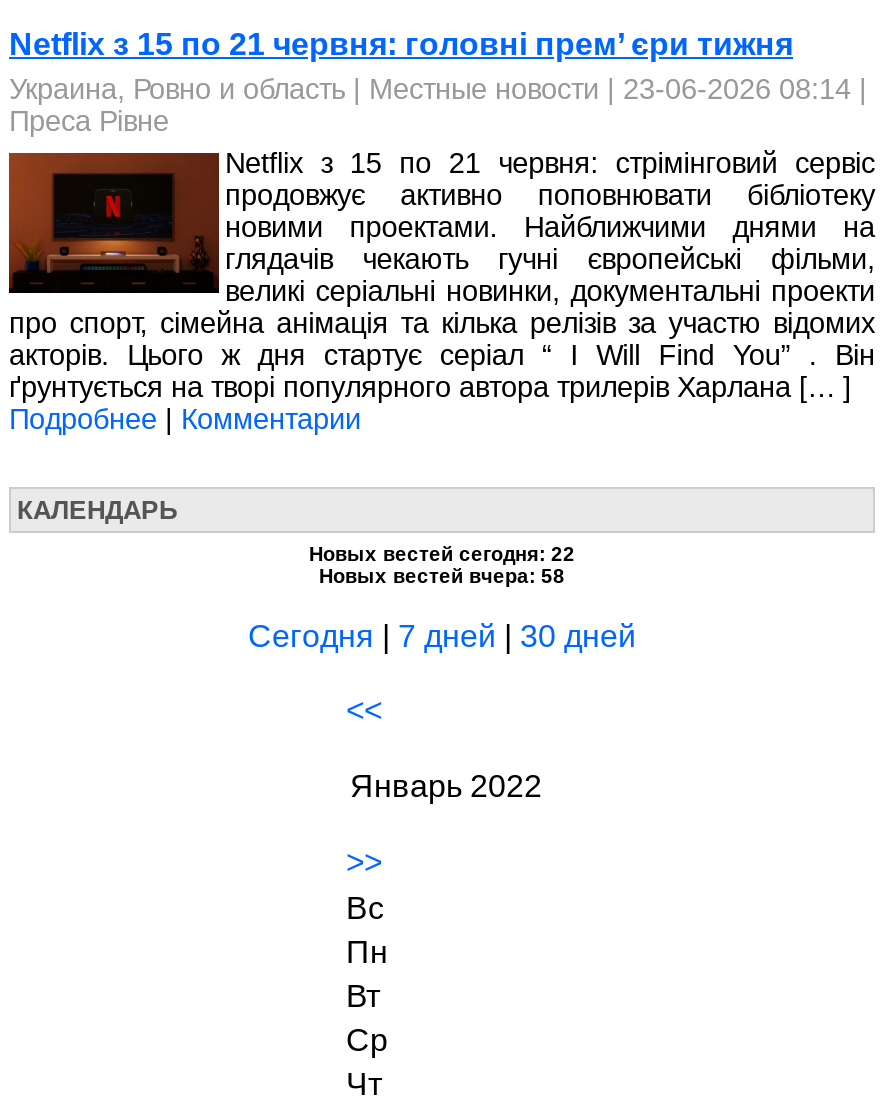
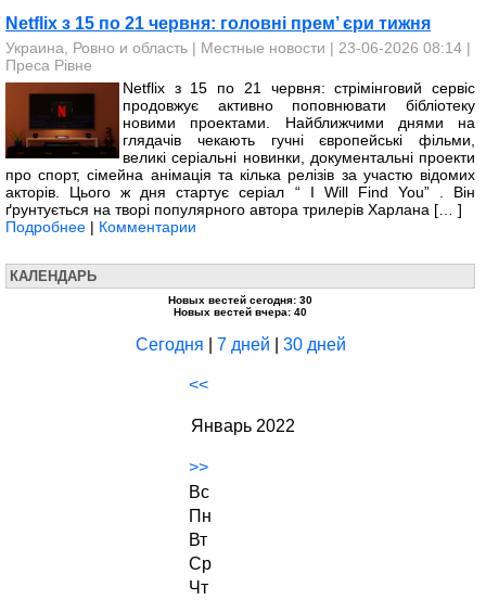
- Новых вестей сегодня: 22
+ Новых вестей сегодня: 30

- Новых вестей вчера: 58
+ Новых вестей вчера: 40
